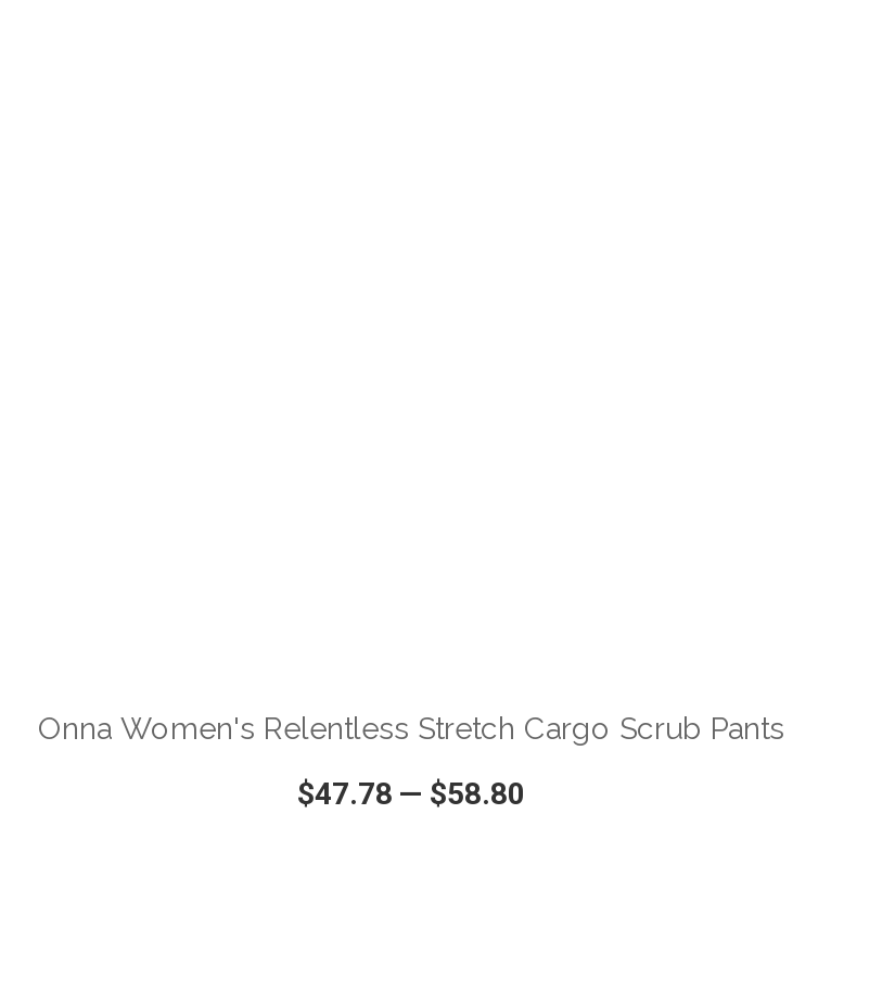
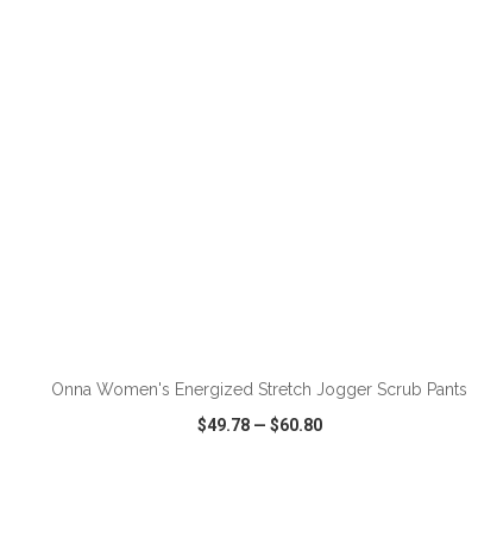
- Onna Women's Relentless Stretch Cargo Scrub Pants
+ Onna Women's Energized Stretch Jogger Scrub Pants

- $47.78 — $58.80
+ $49.78 — $60.80
